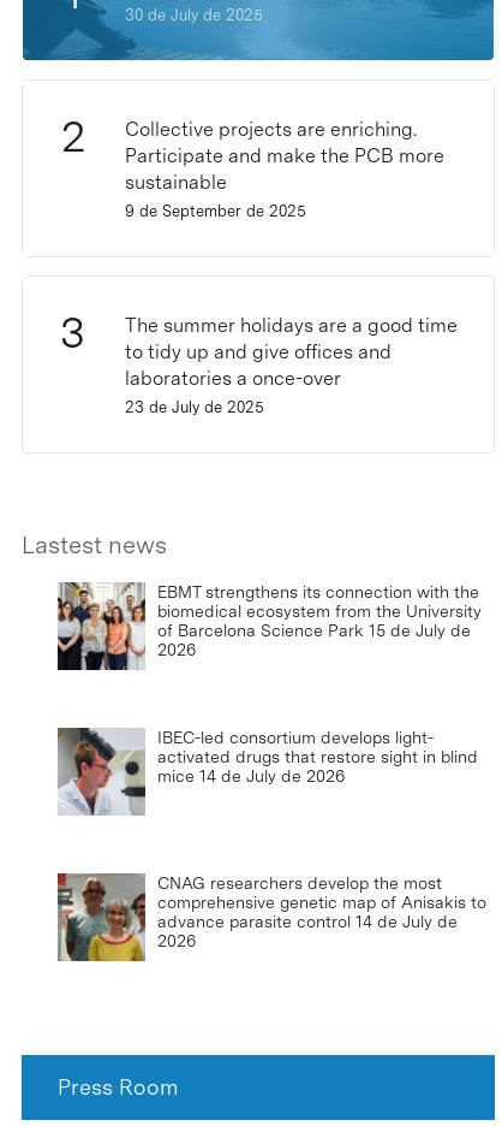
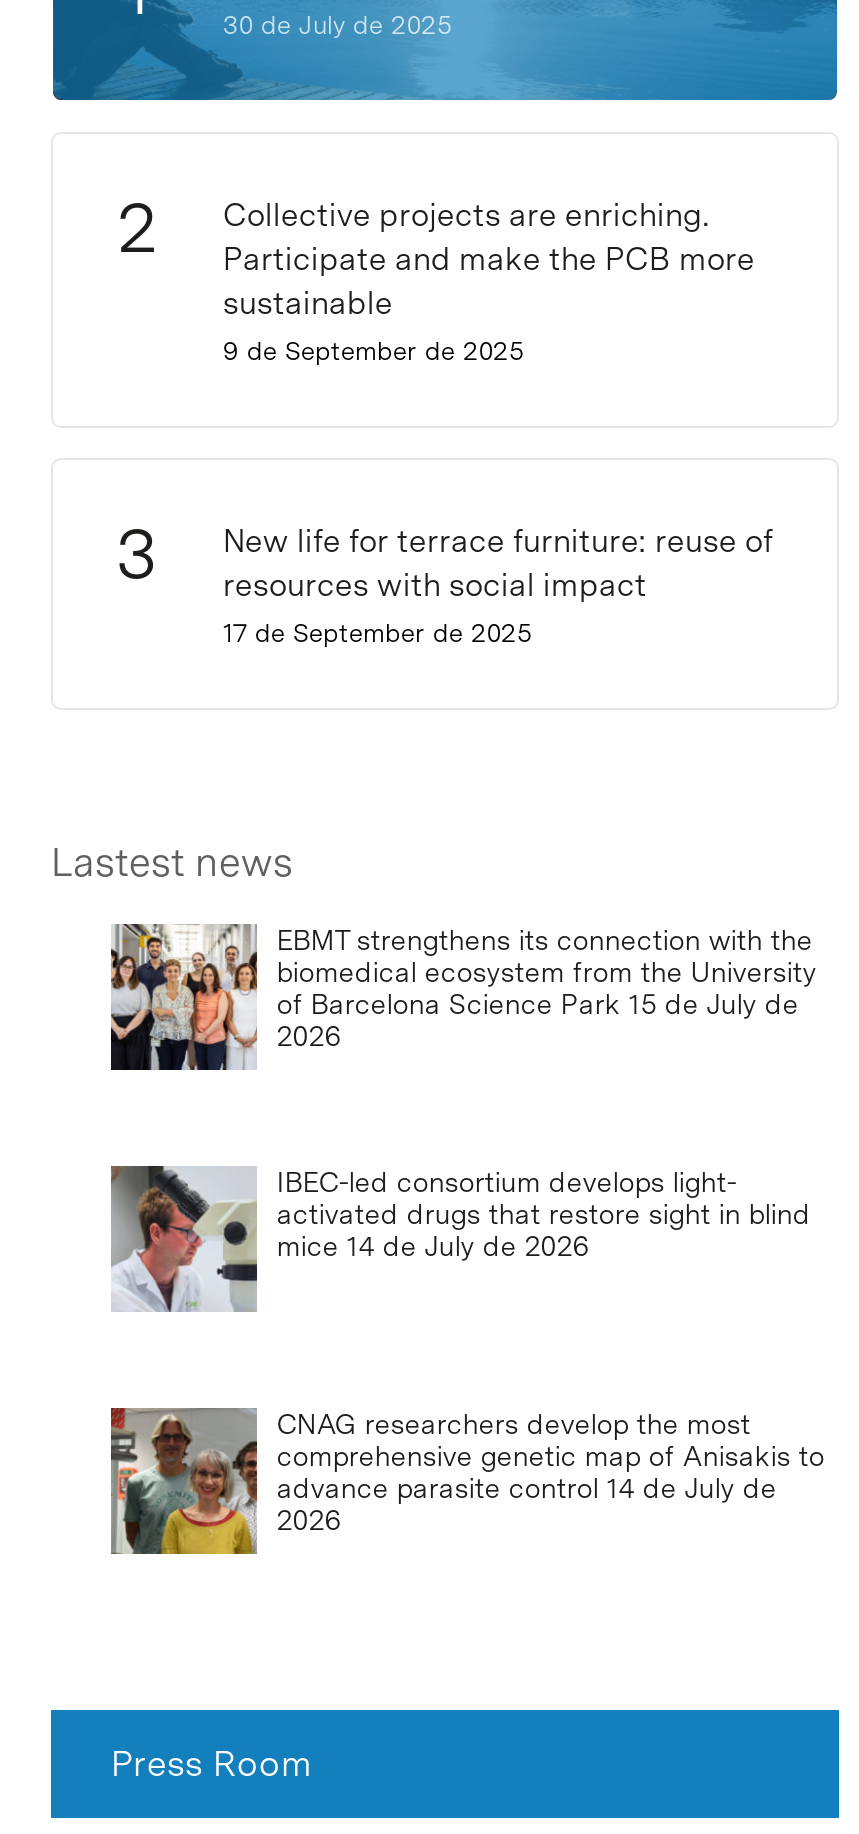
- The summer holidays are a good time
- to tidy up and give offices and
- laboratories a once-over
- 23 de July de 2025
+ New life for terrace furniture: reuse of
+ resources with social impact
+ 17 de September de 2025
